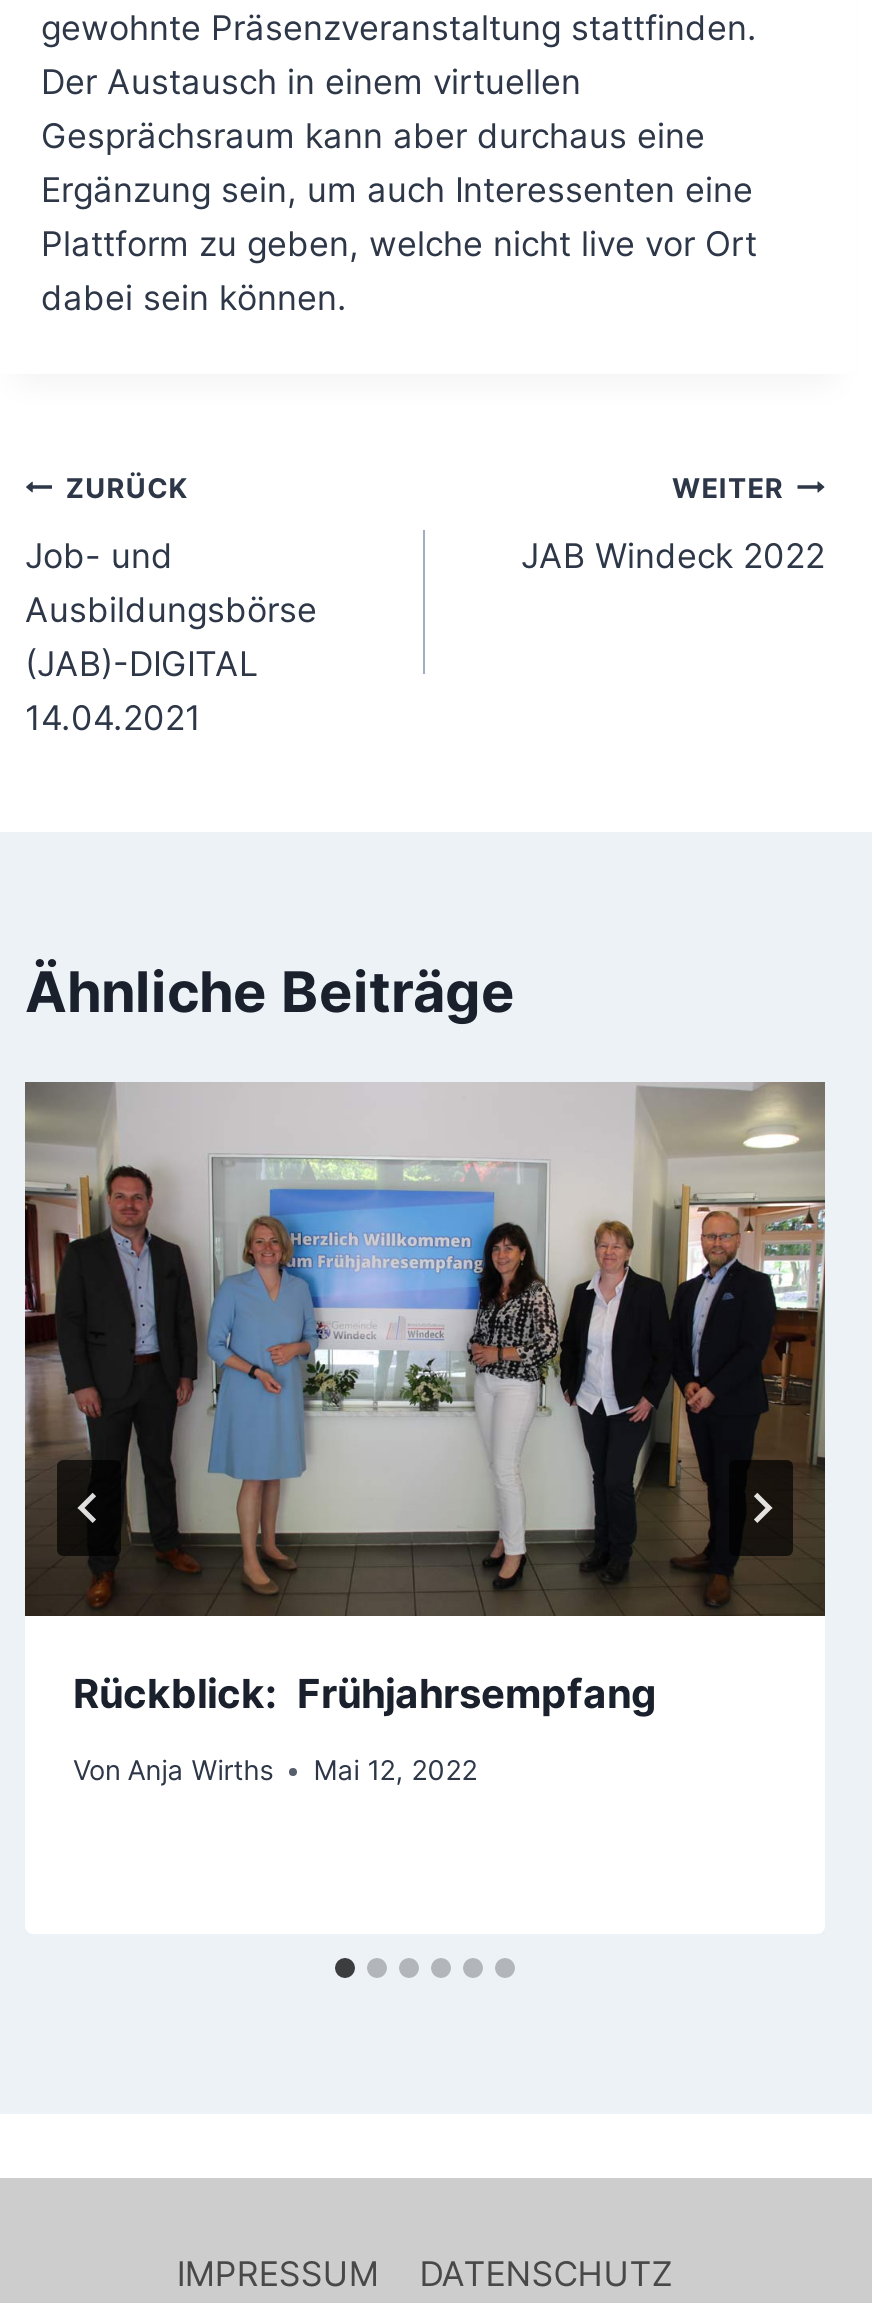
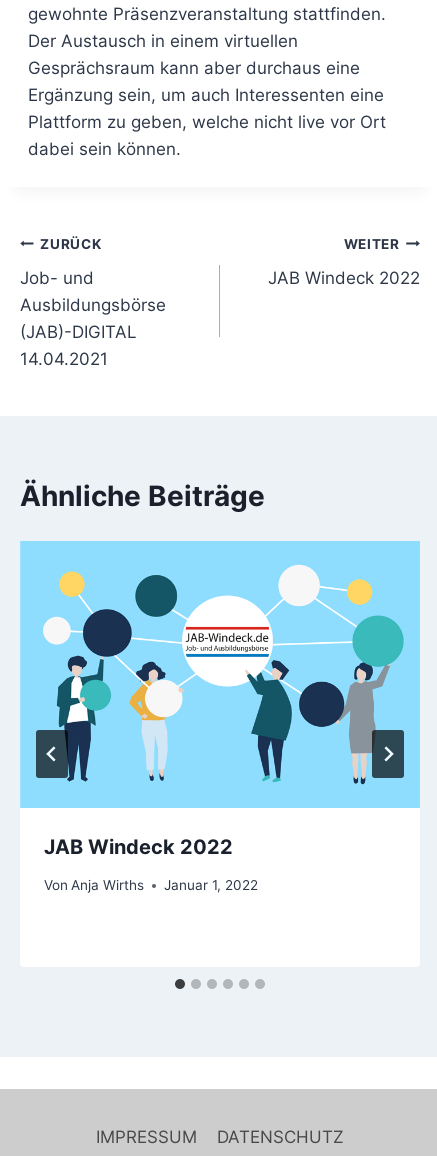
- [image]
- Rückblick: Frühjahrsempfang
+ [image]
+ JAB Windeck 2022

- Von Anja Wirths Mai 12, 2022
+ Von Anja Wirths Januar 1, 2022
